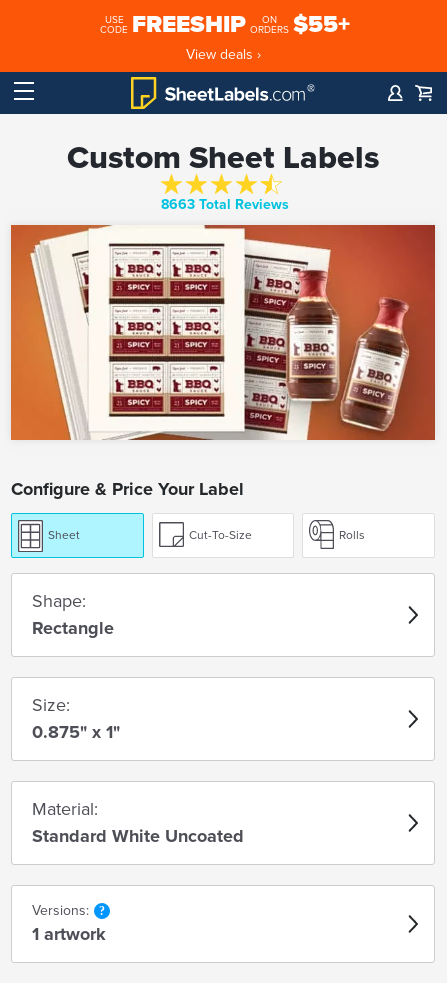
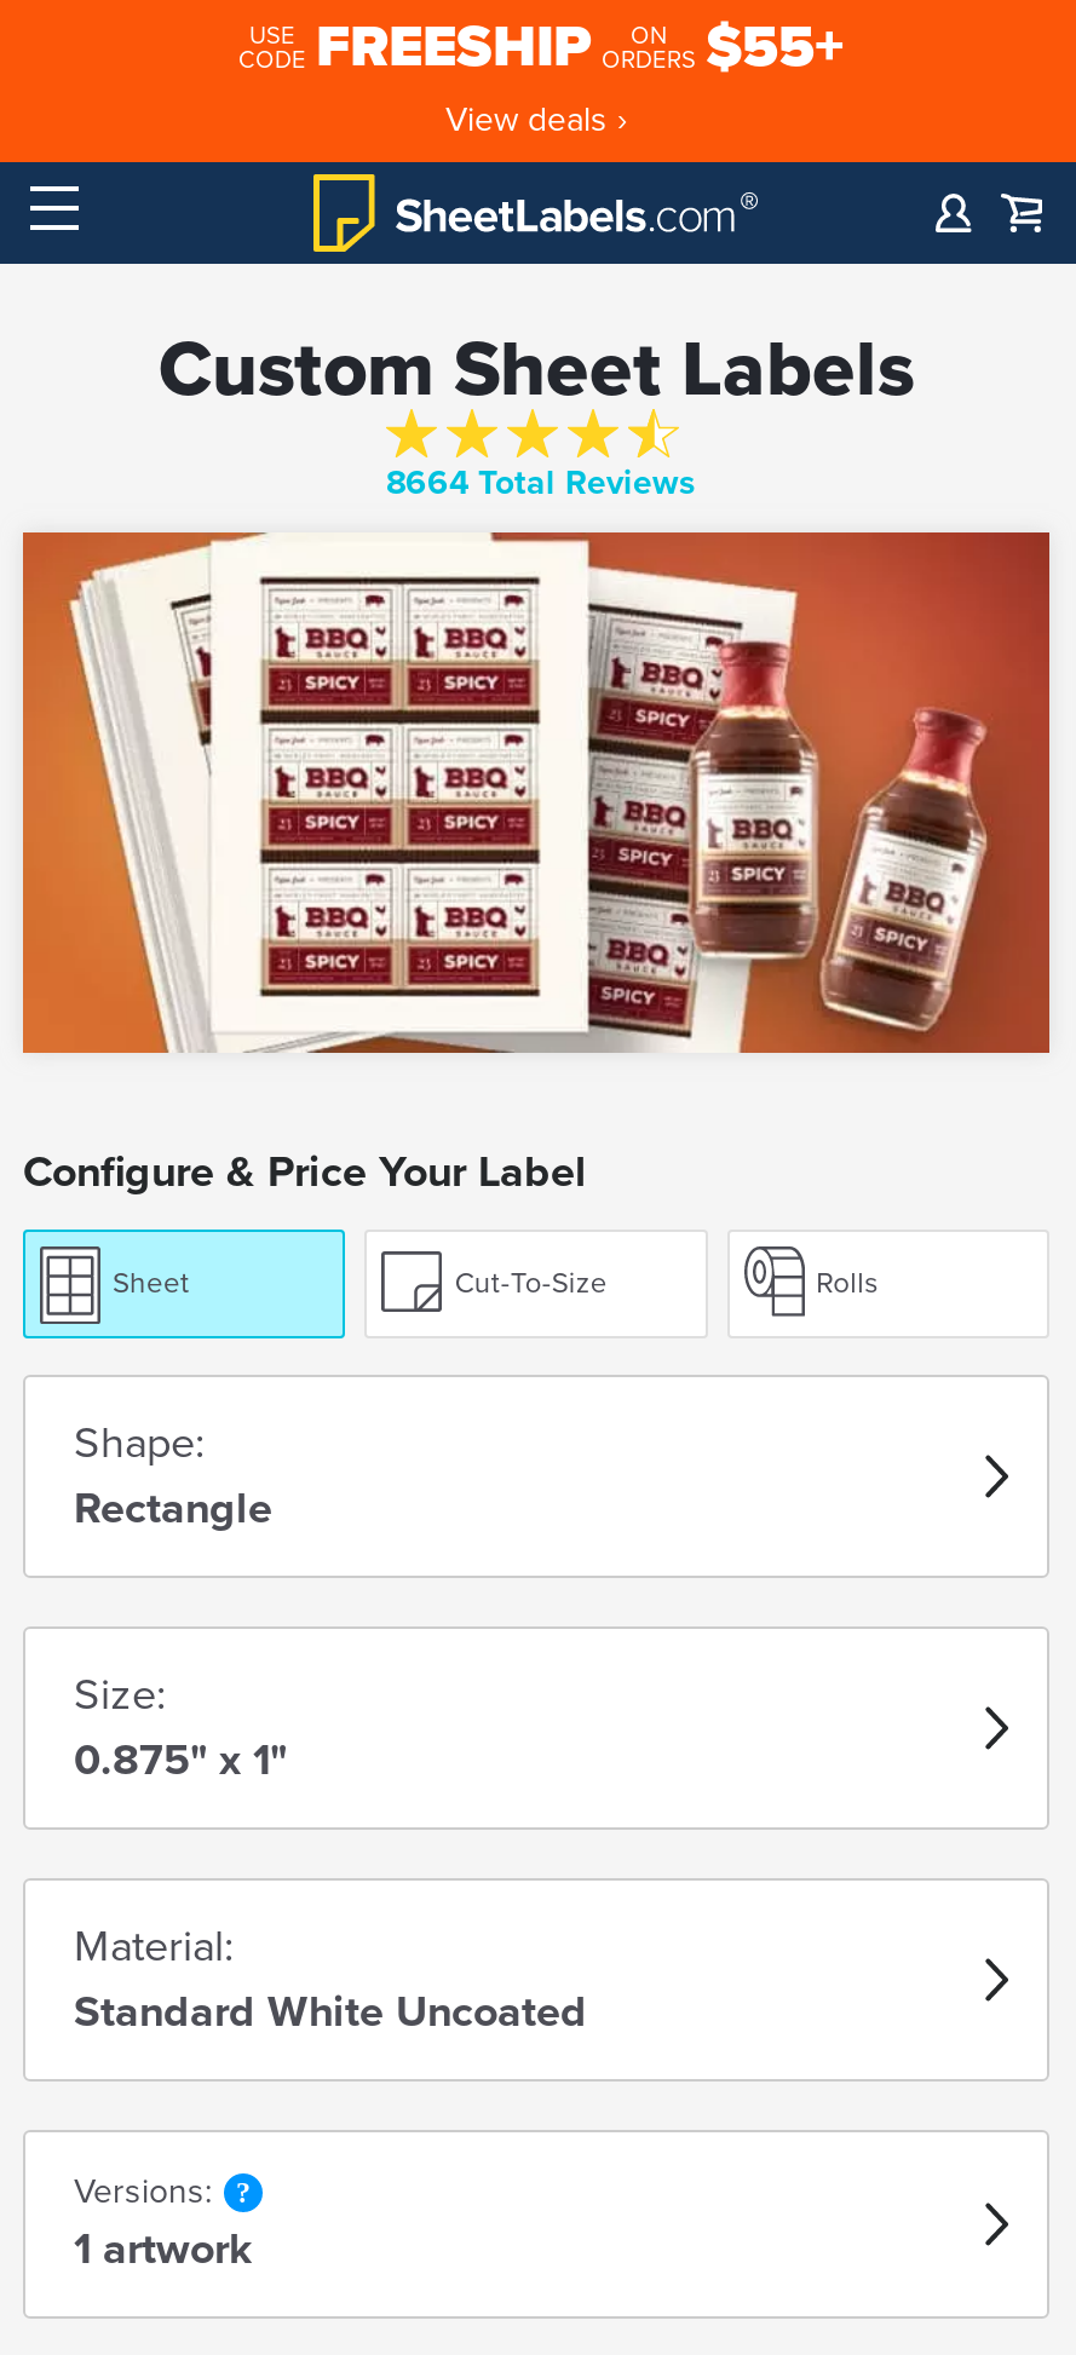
- 8663 Total Reviews
+ 8664 Total Reviews
